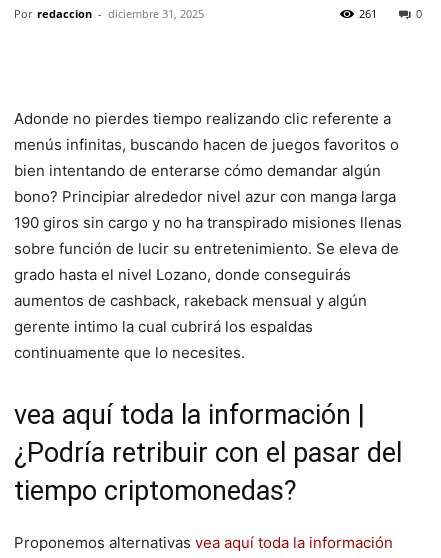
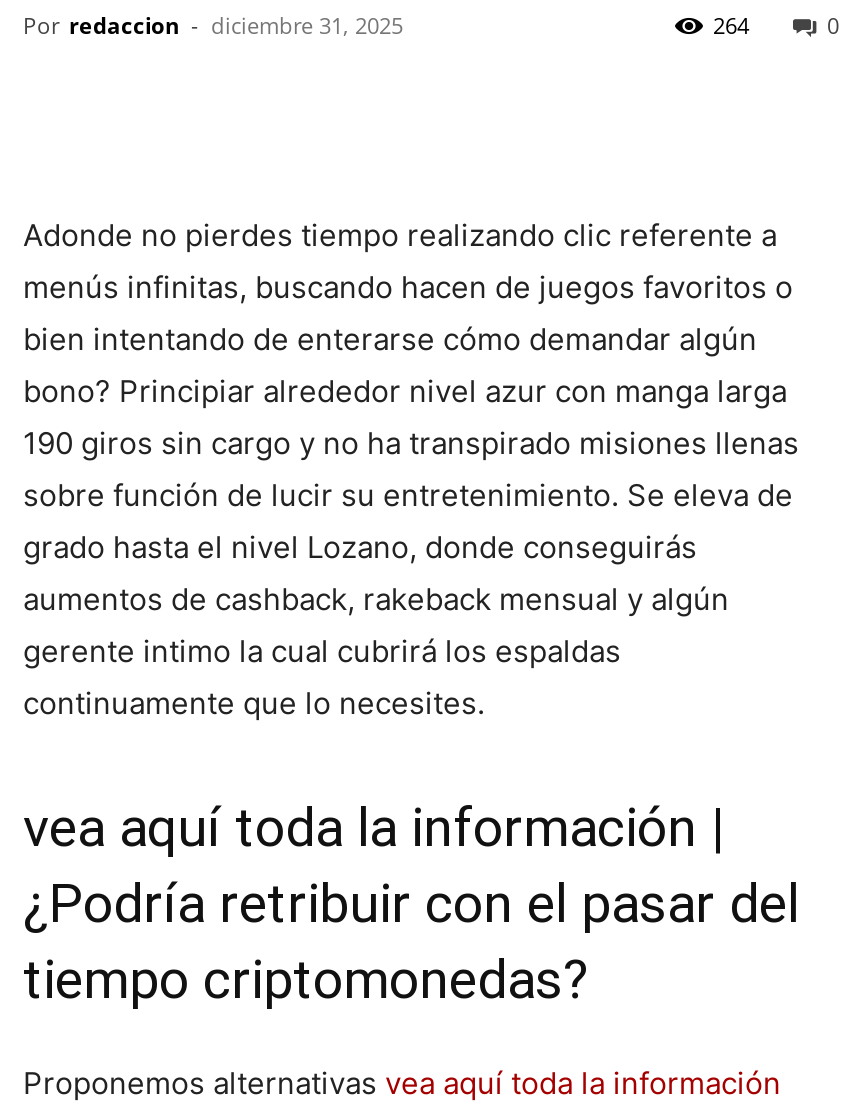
- 261
+ 264
